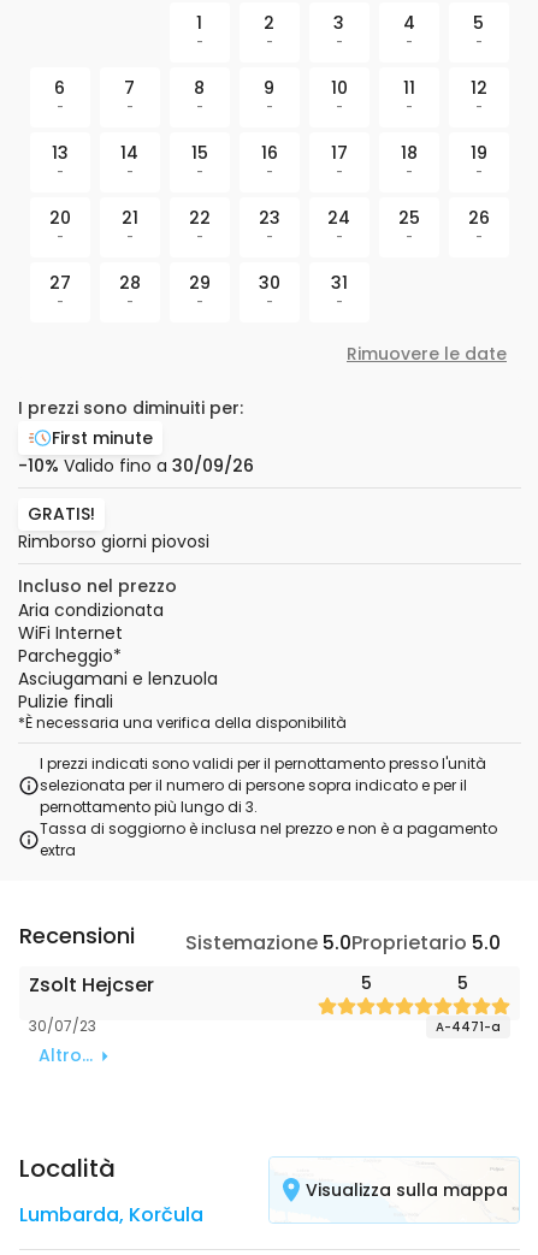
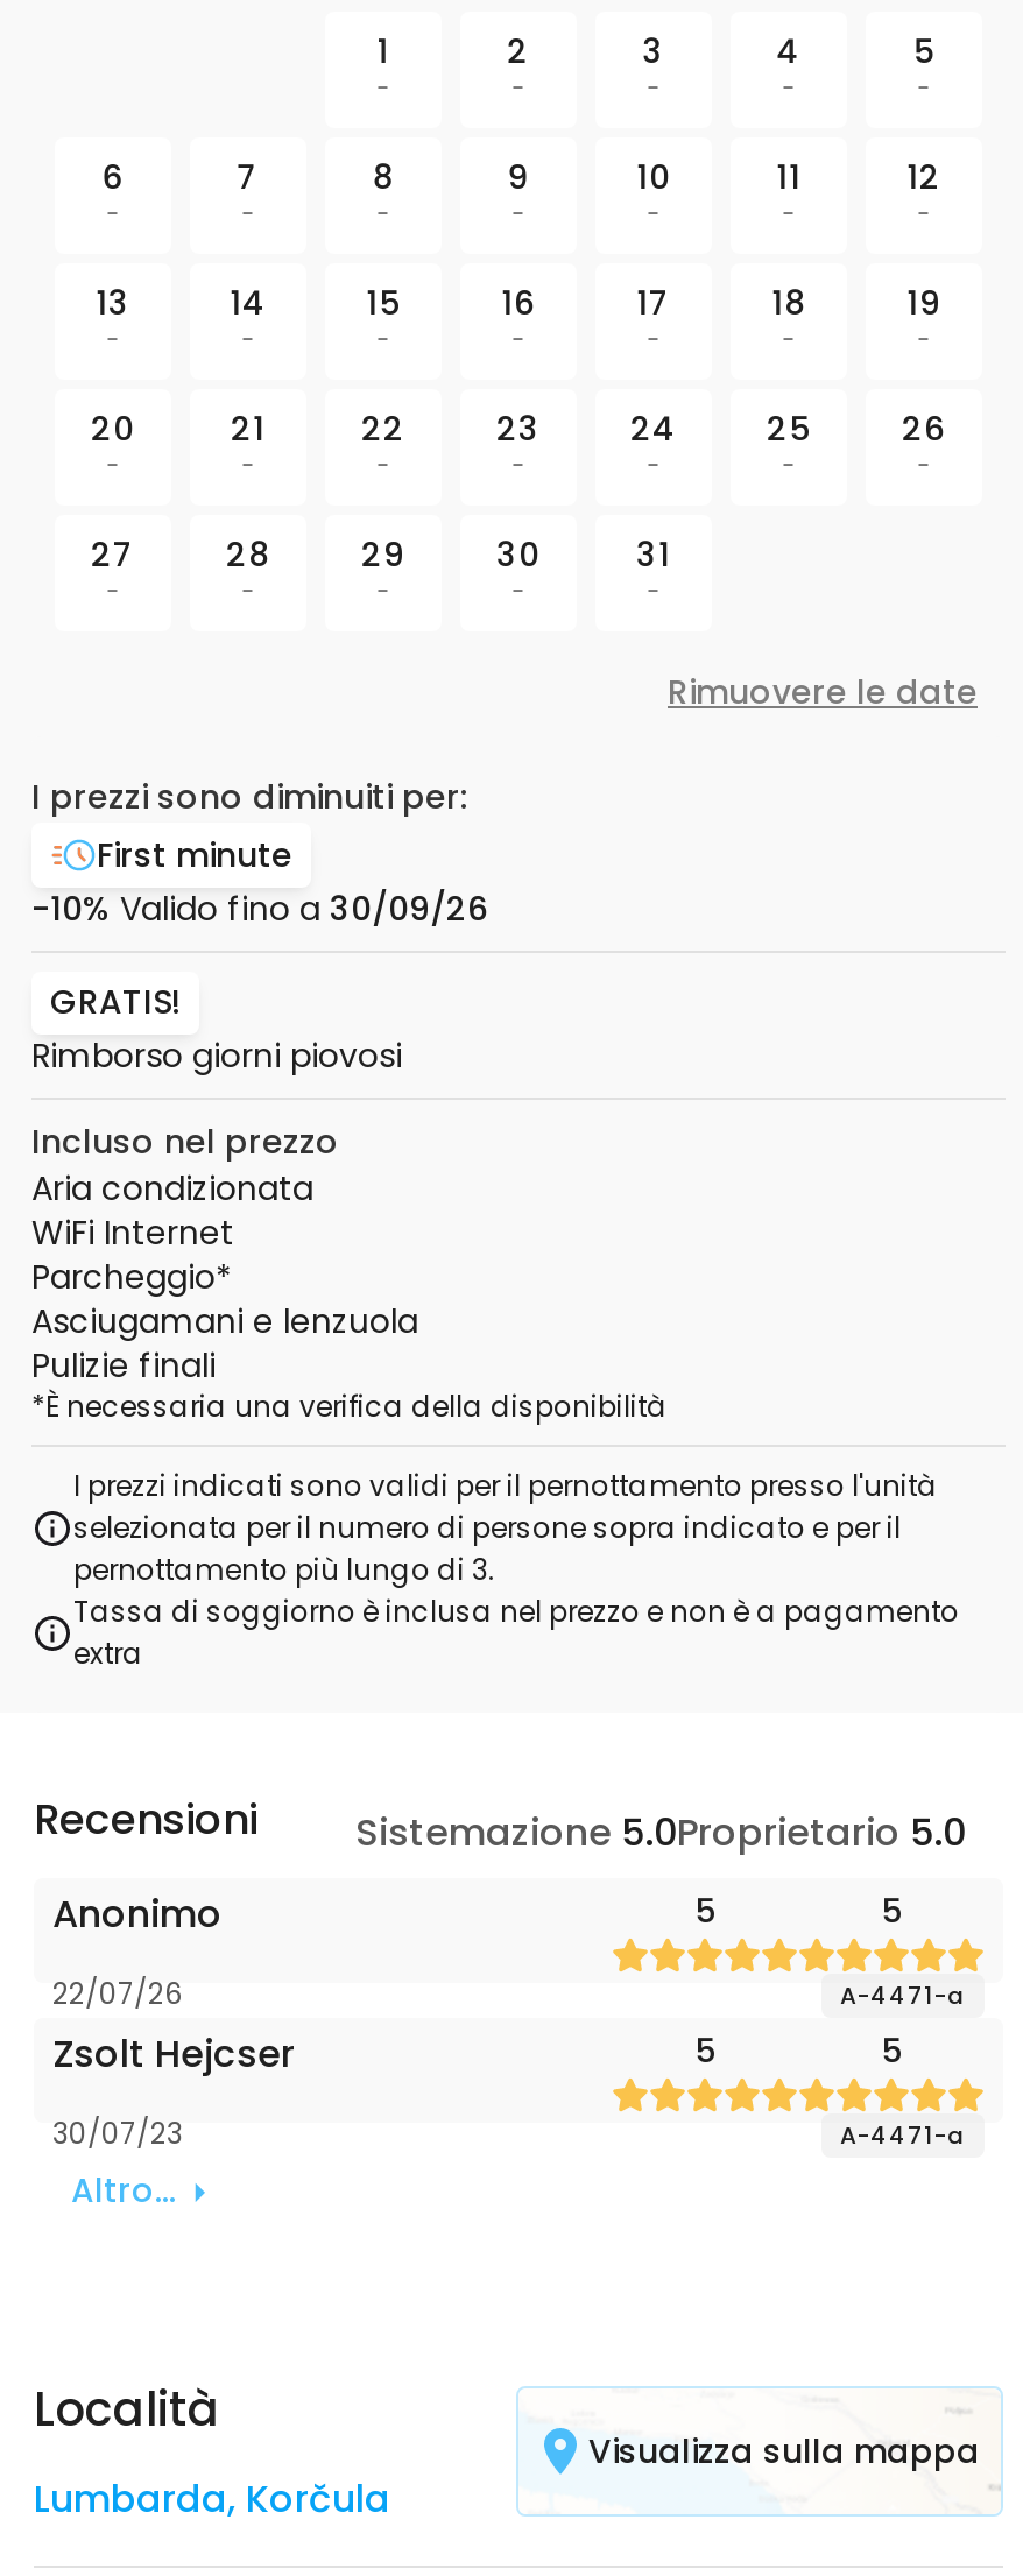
+ Anonimo
+ 5
+ 5
+ 22/07/26
+ A-4471-a
